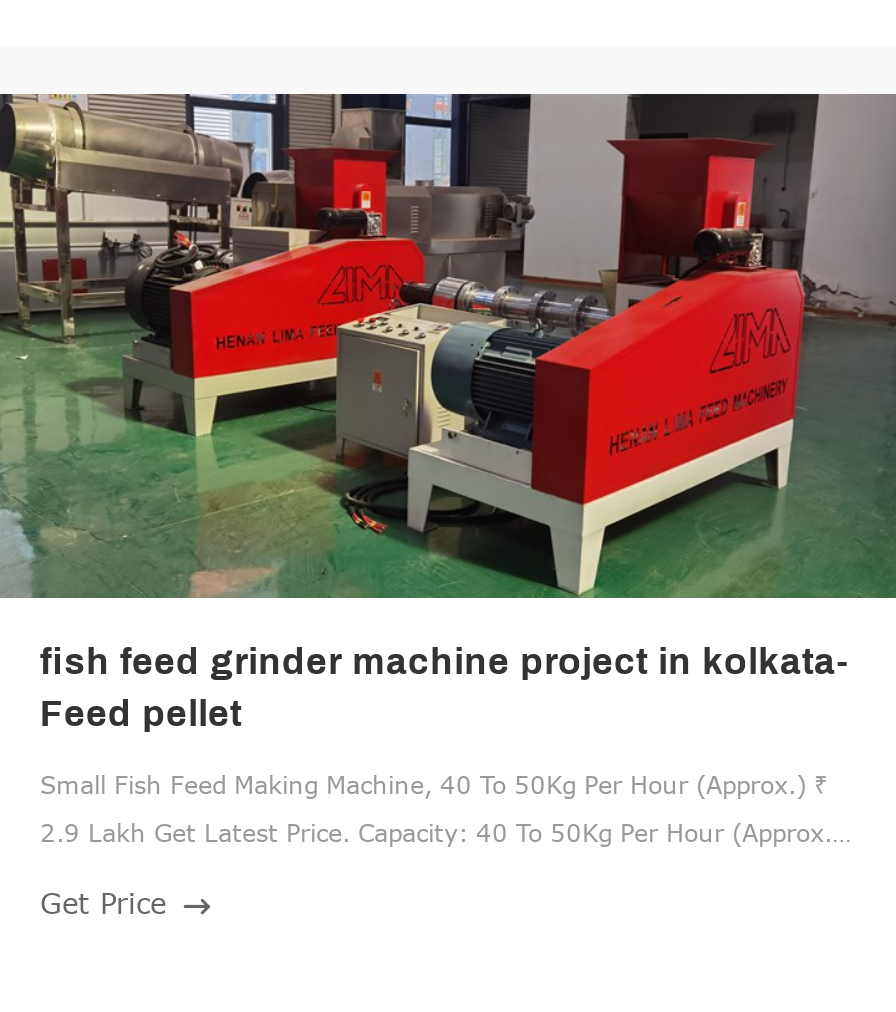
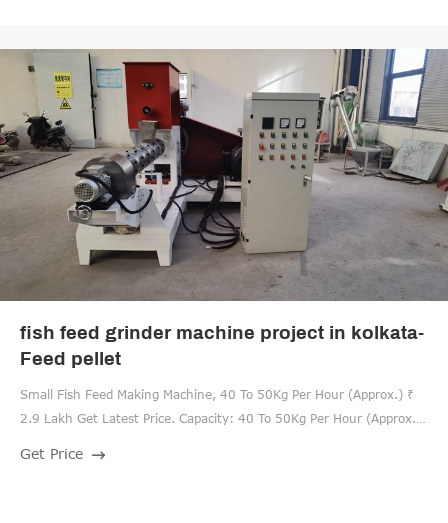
- [image]
+ [image]
